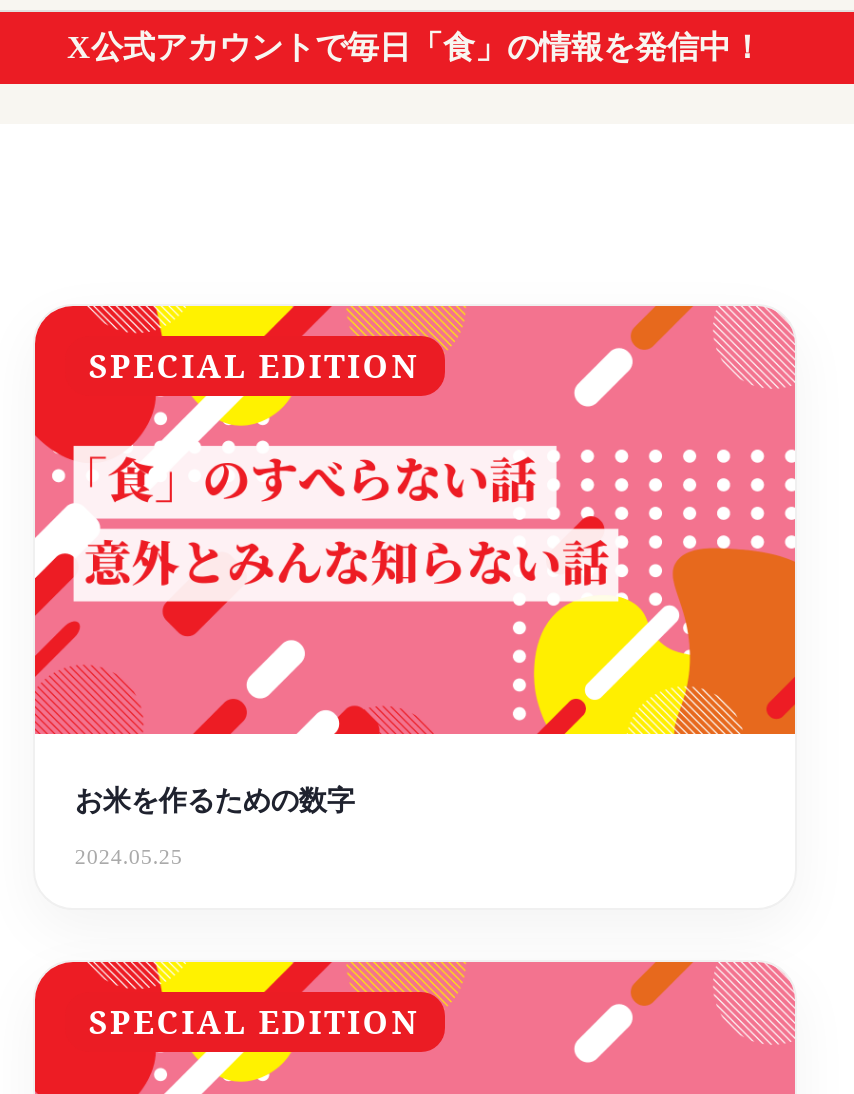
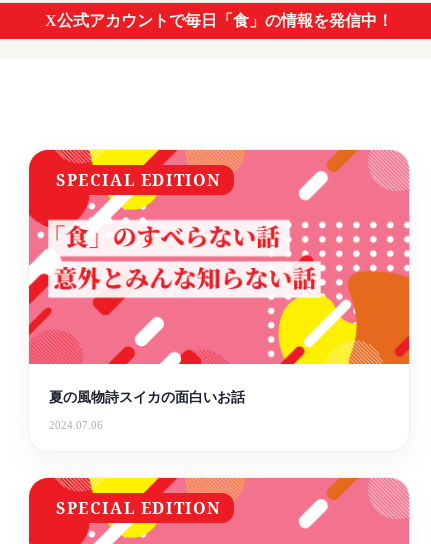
- お米を作るための数字
+ 夏の風物詩スイカの面白いお話

- 2024.05.25
+ 2024.07.06
